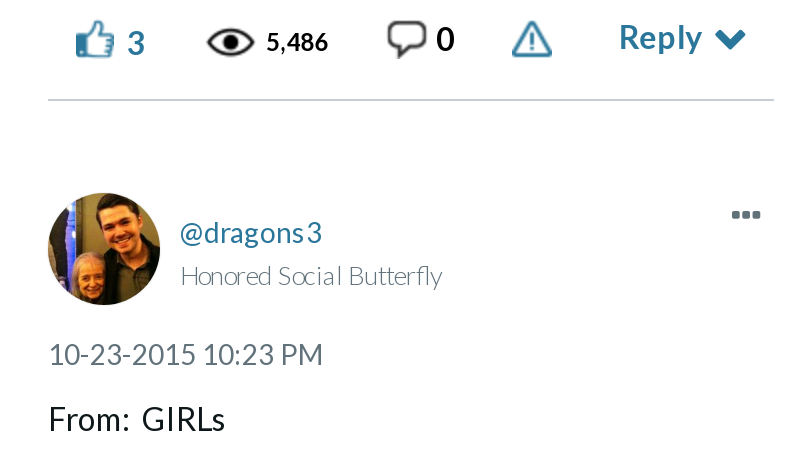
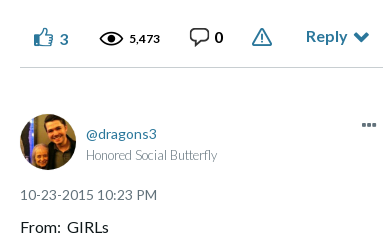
- 5,486
+ 5,473
